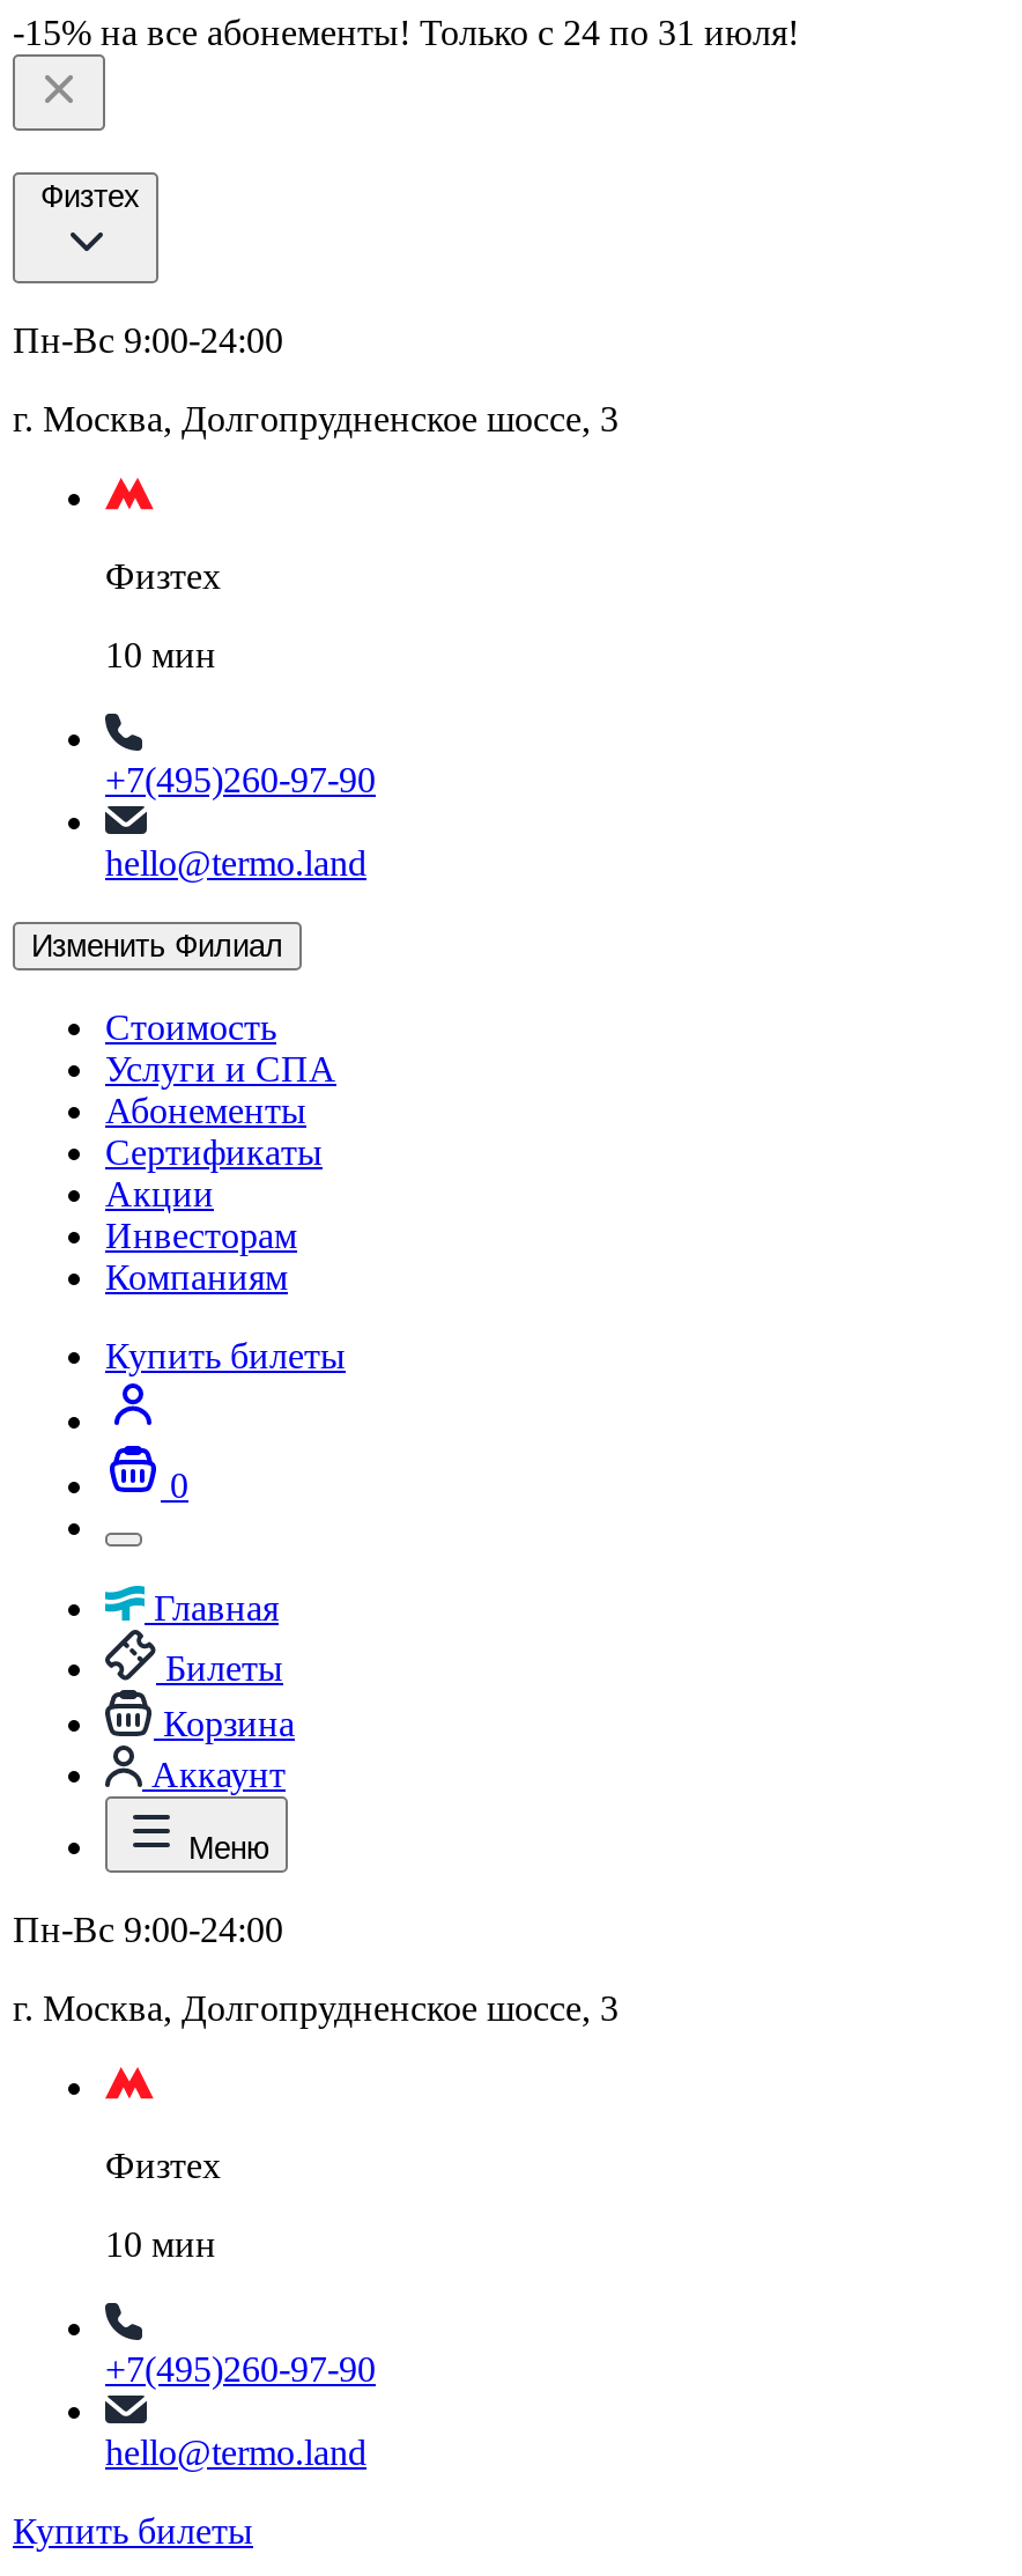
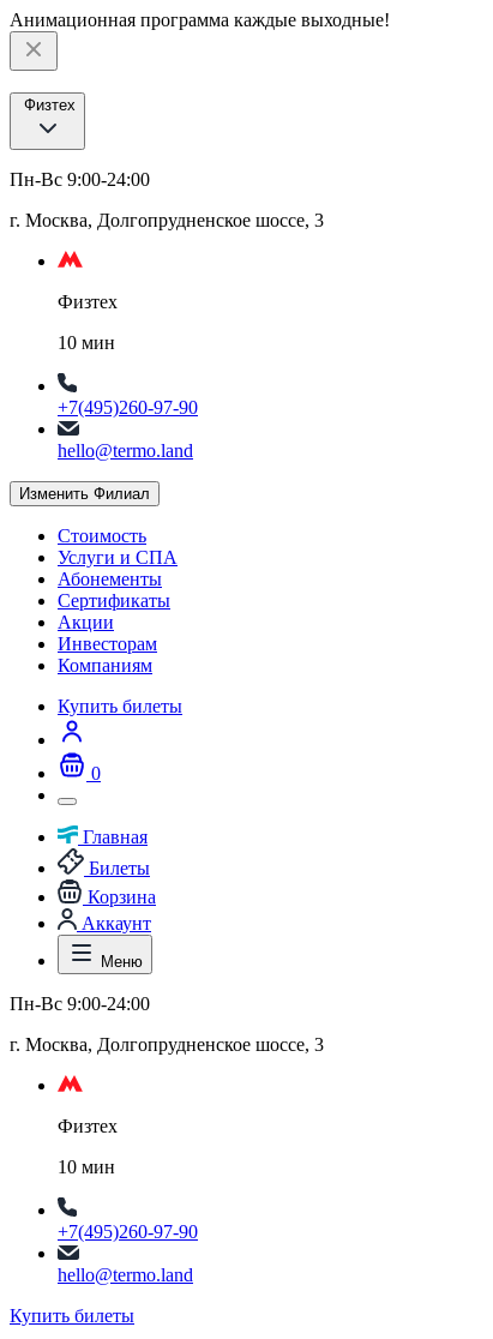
- -15% на все абонементы! Только с 24 по 31 июля!
+ Анимационная программа каждые выходные!
